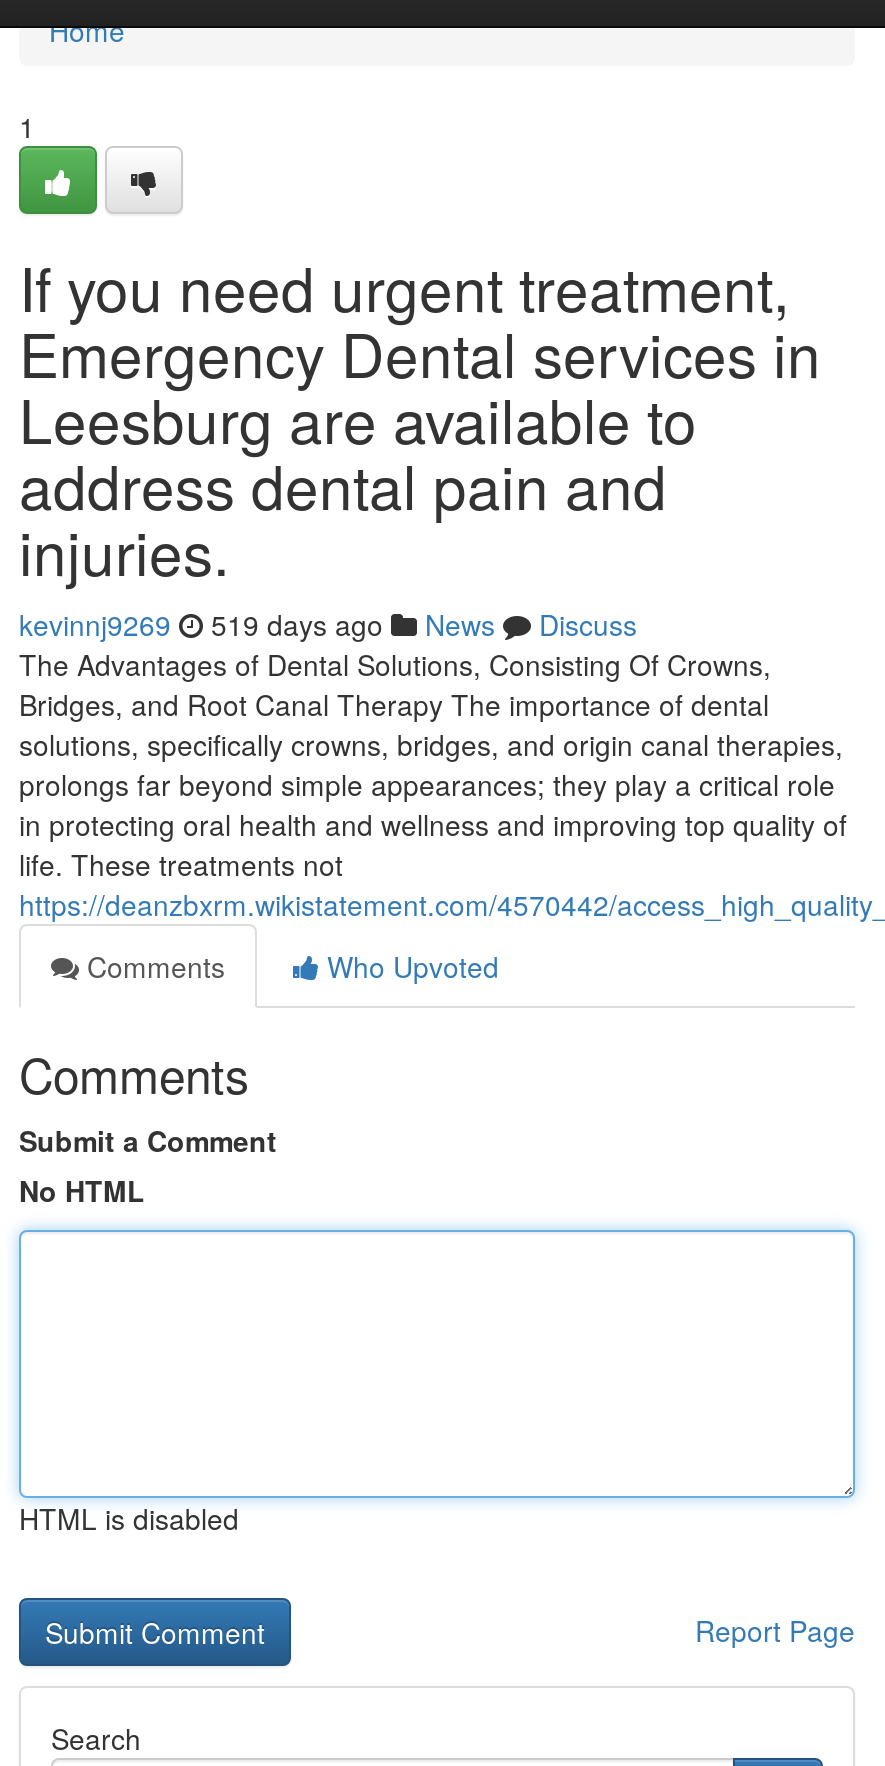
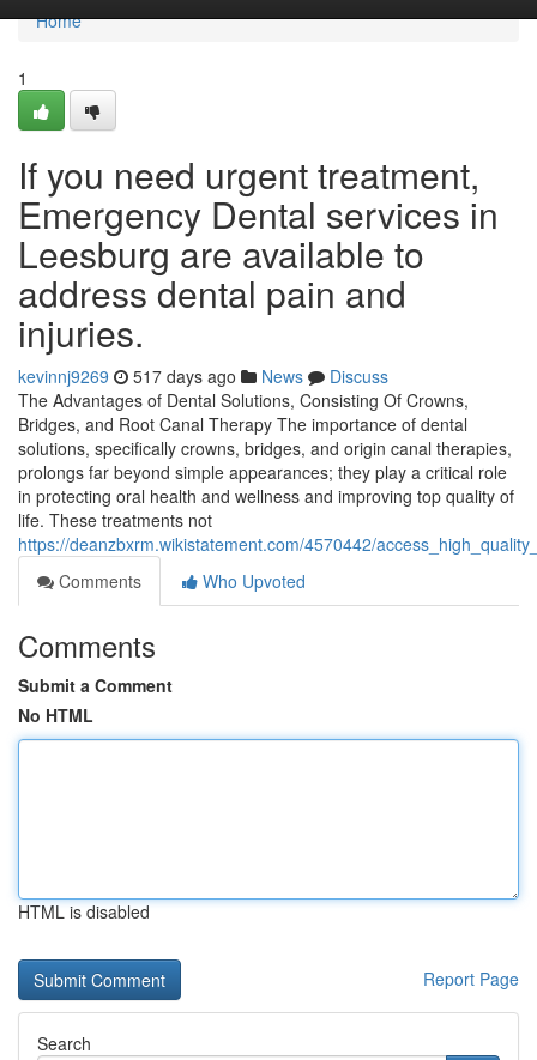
- kevinnj9269 519 days ago News Discuss
+ kevinnj9269 517 days ago News Discuss
